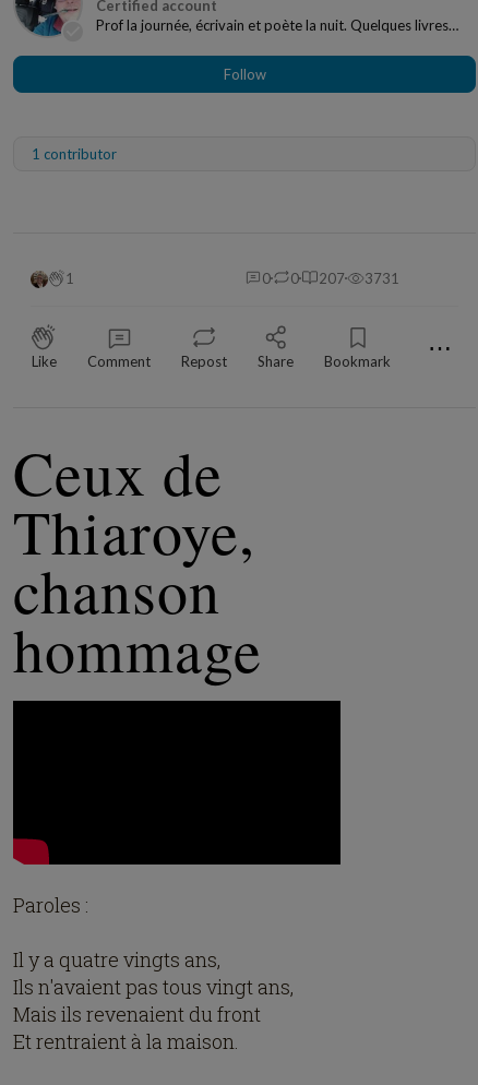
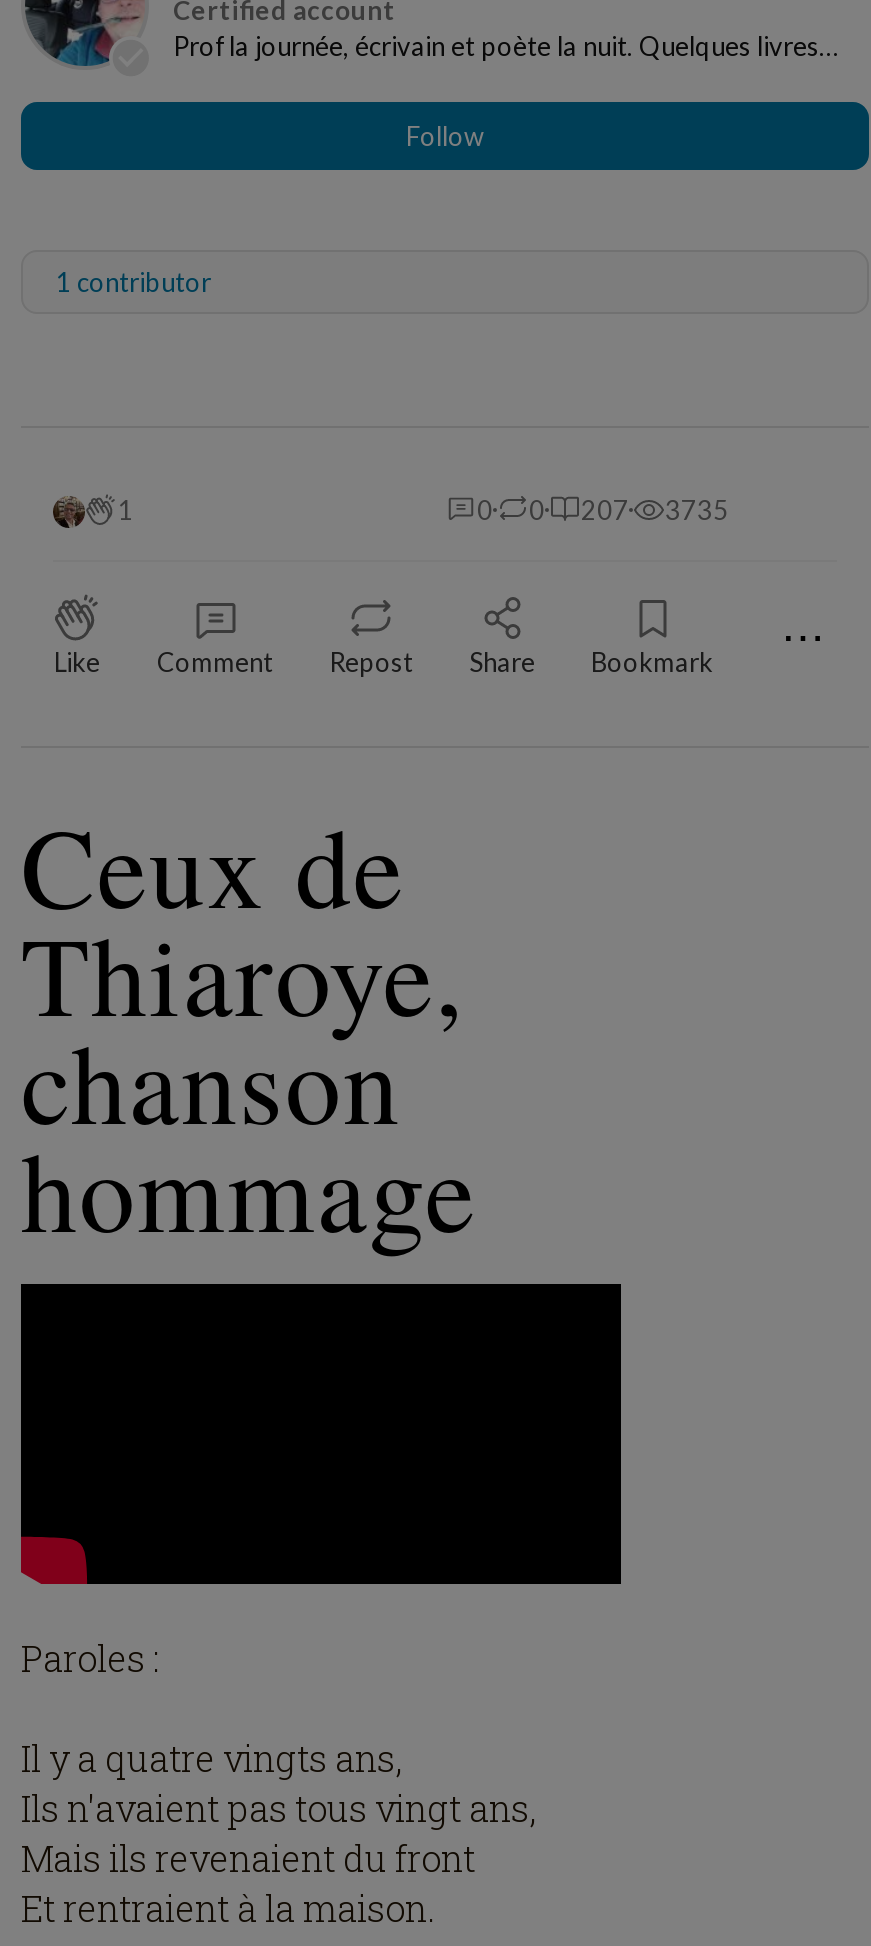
- 0 0 207 3731
+ 0 0 207 3735
